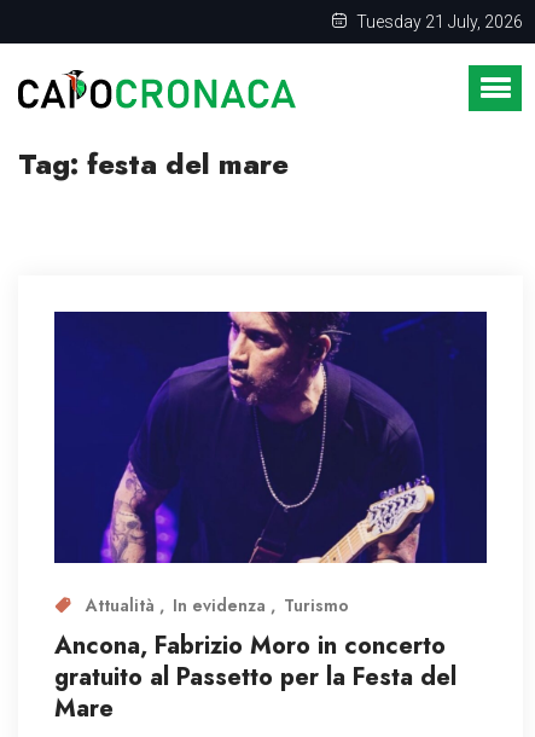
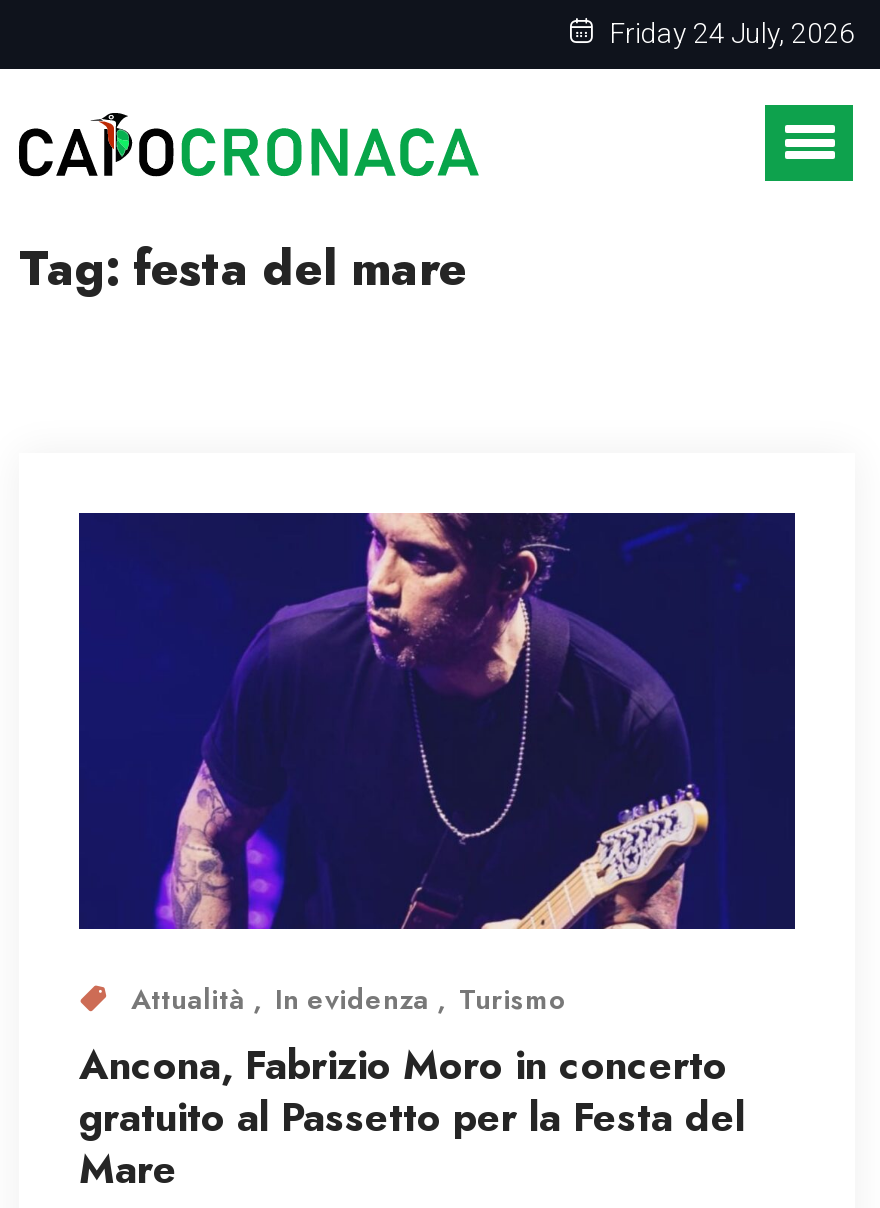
- Tuesday 21 July, 2026
+ Friday 24 July, 2026
